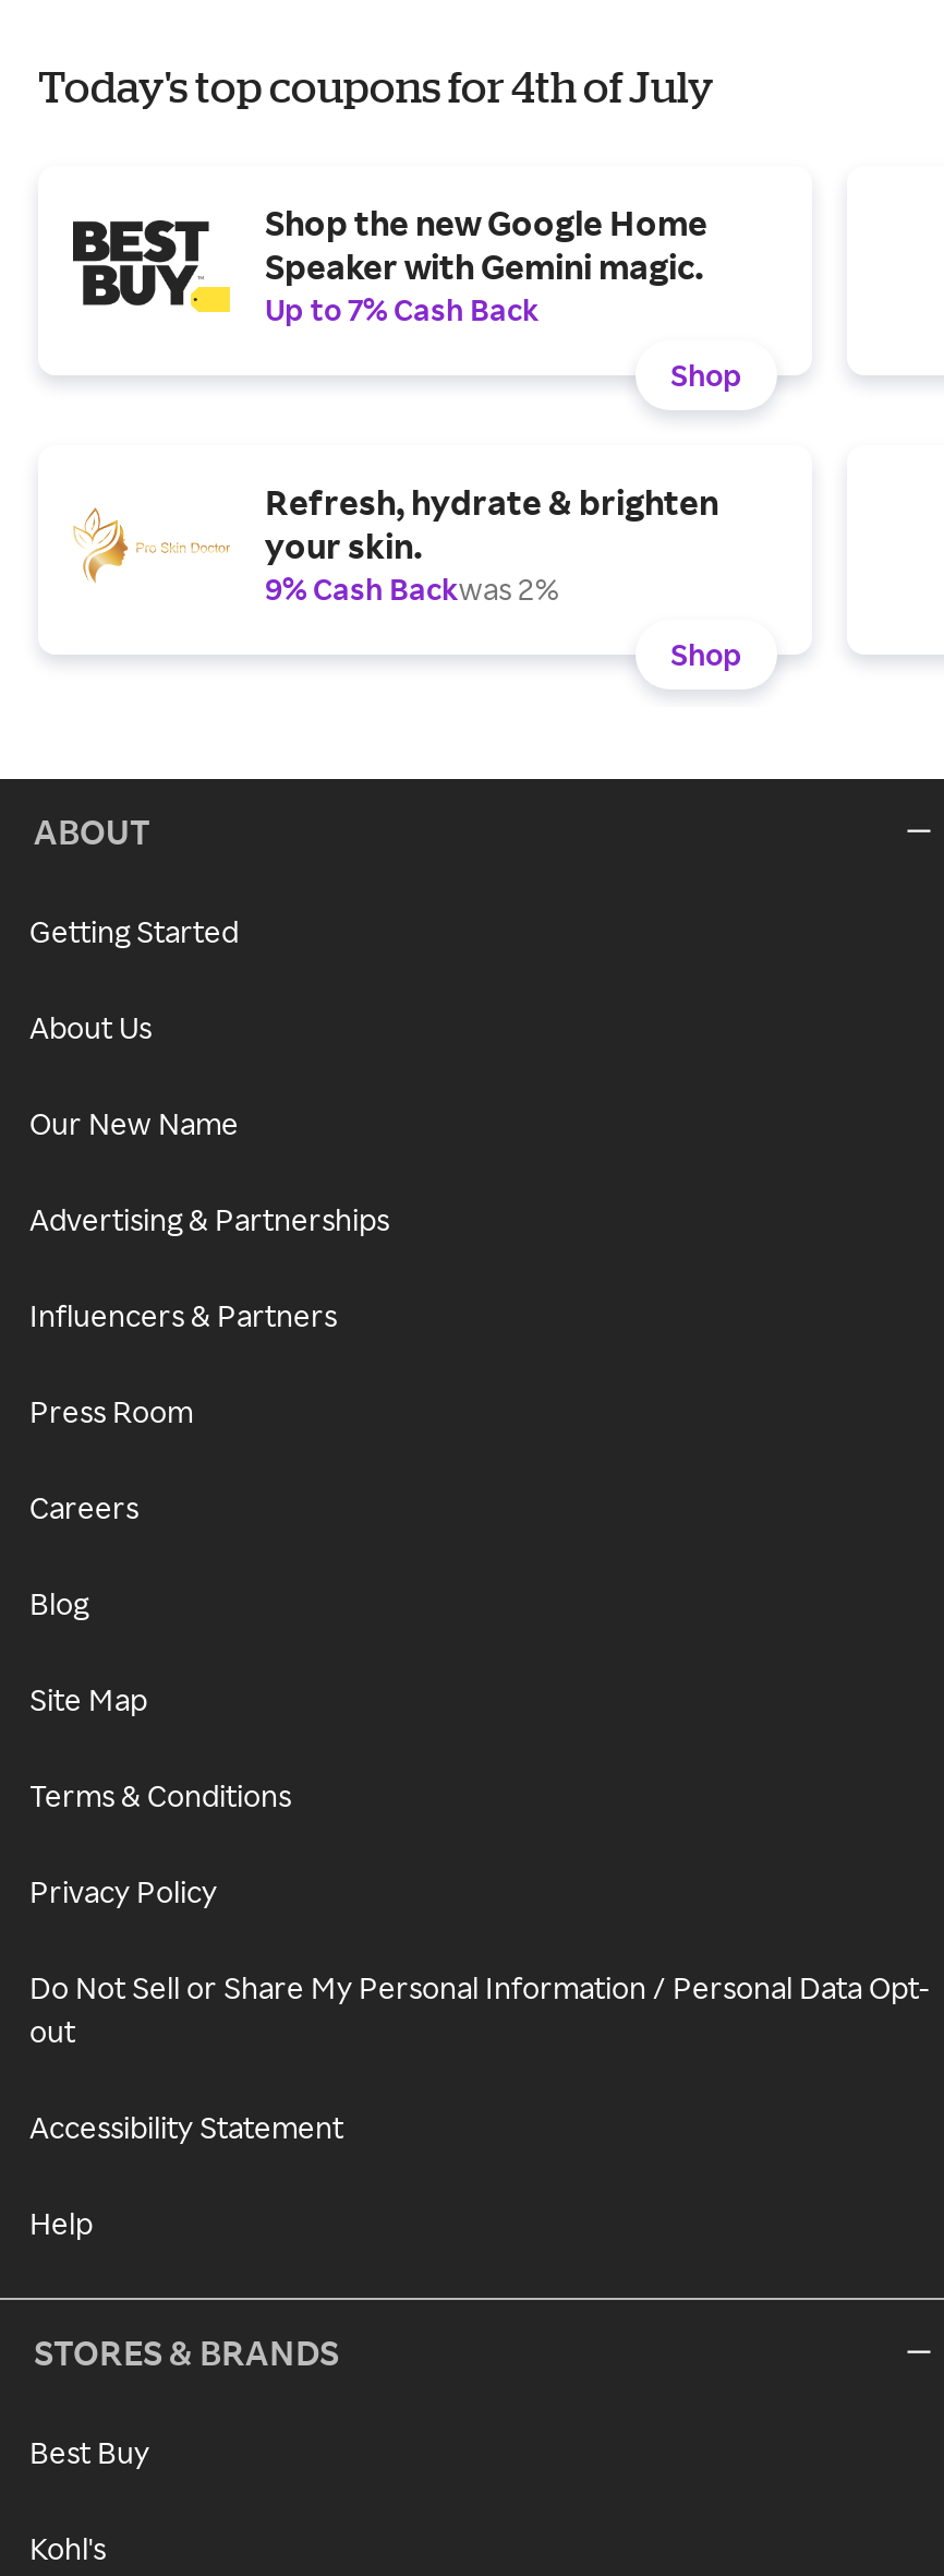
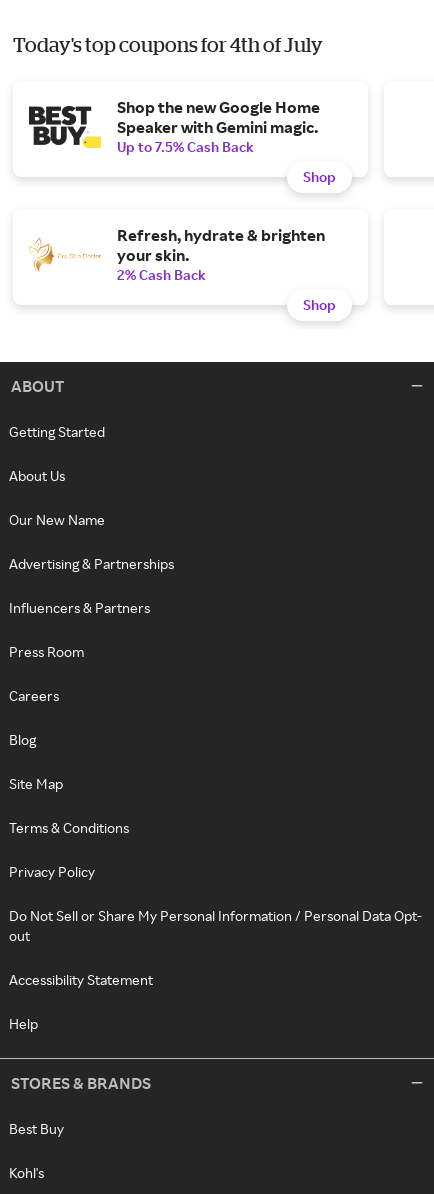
- Up to 7% Cash Back
+ Up to 7.5% Cash Back

- 9% Cash Backwas 2%
+ 2% Cash Back
